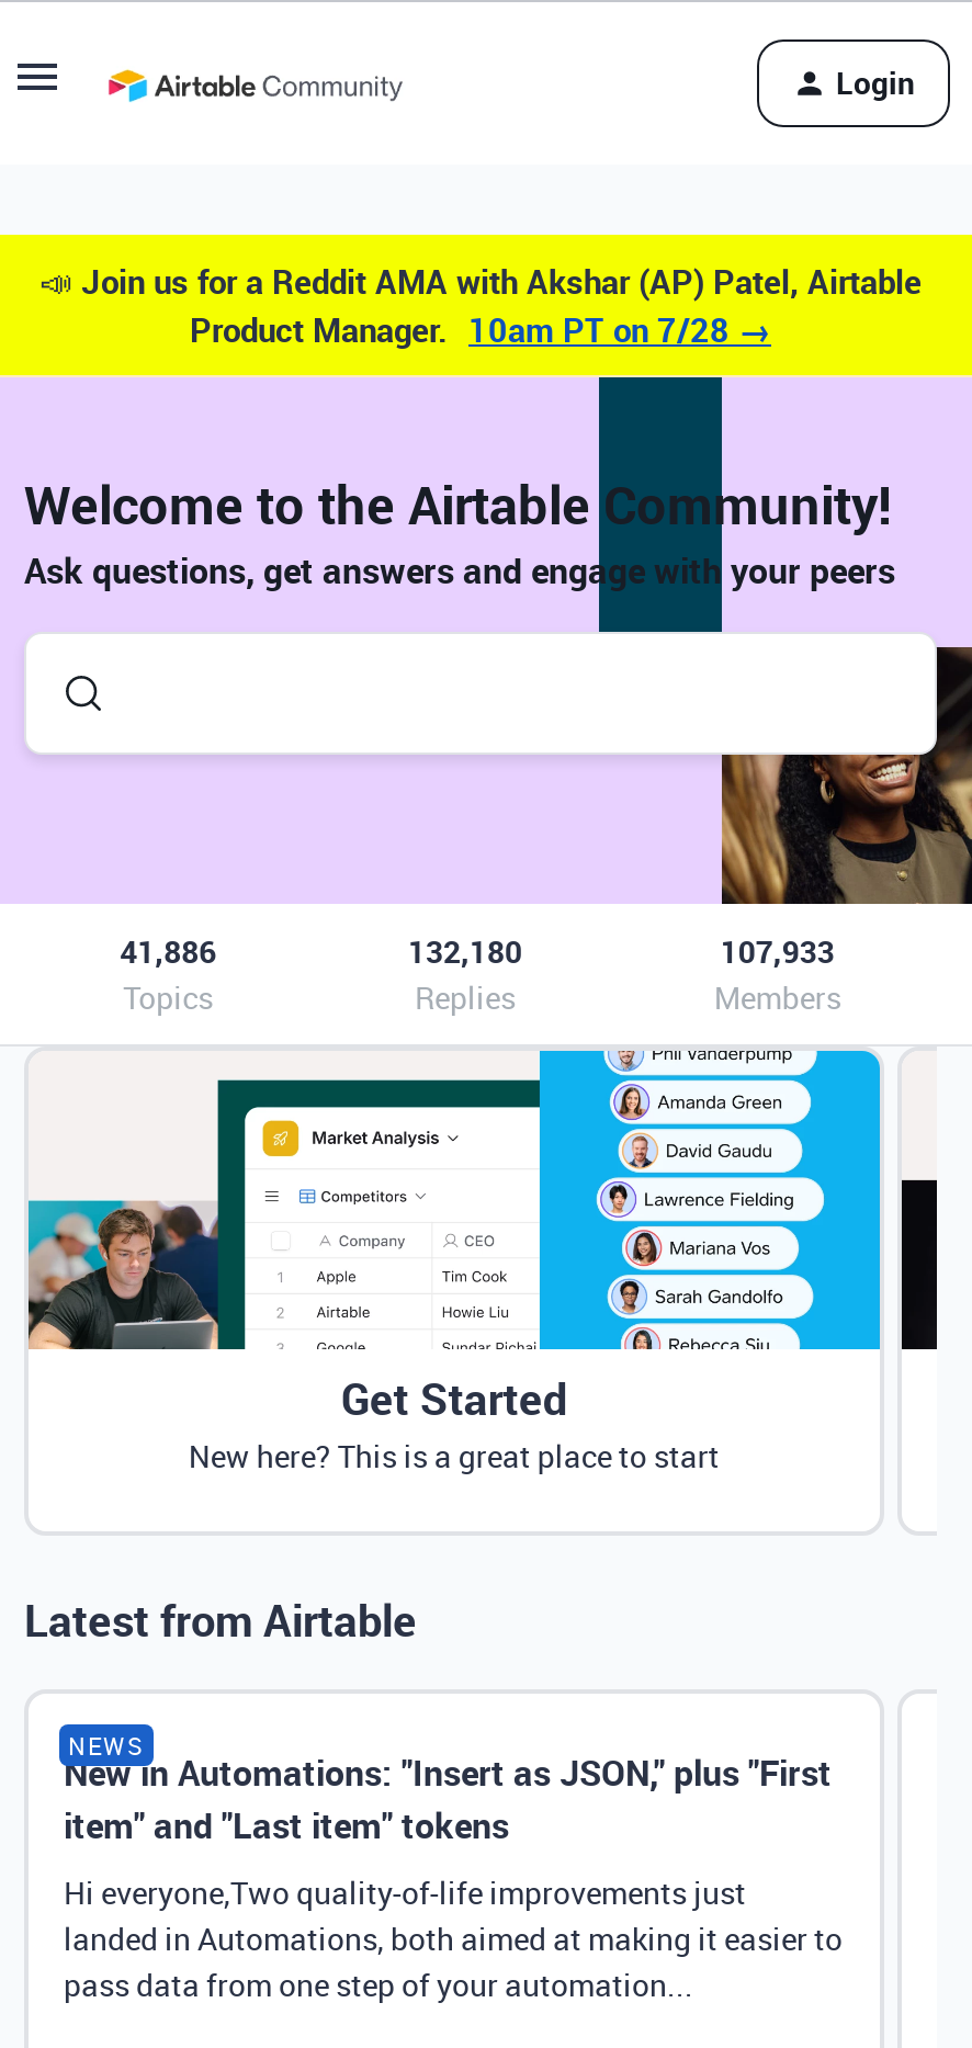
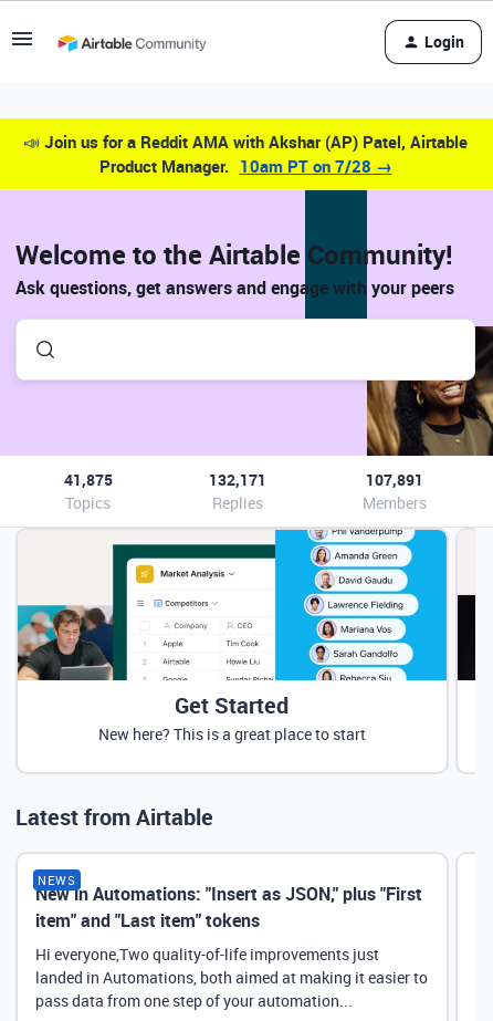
- 41,886
+ 41,875

- 132,180
+ 132,171

- 107,933
+ 107,891
